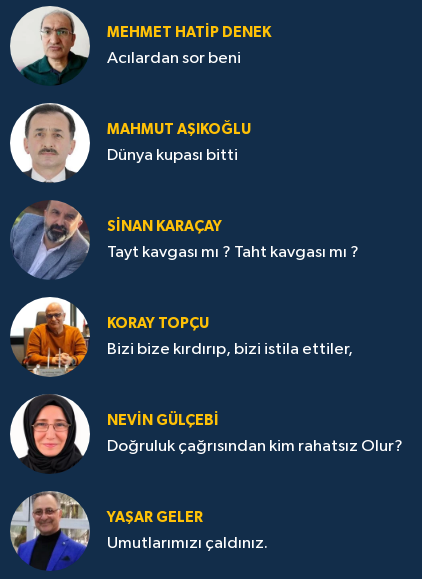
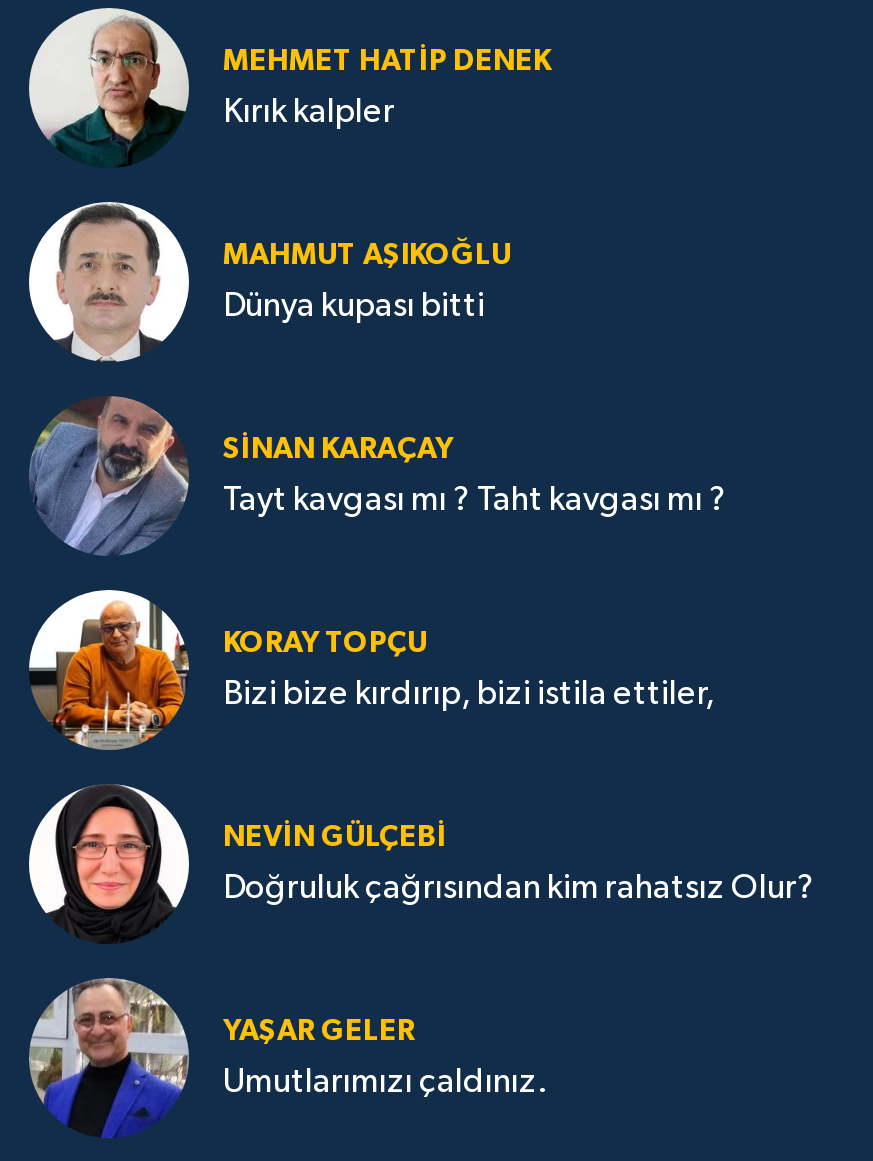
- Acılardan sor beni
+ Kırık kalpler
